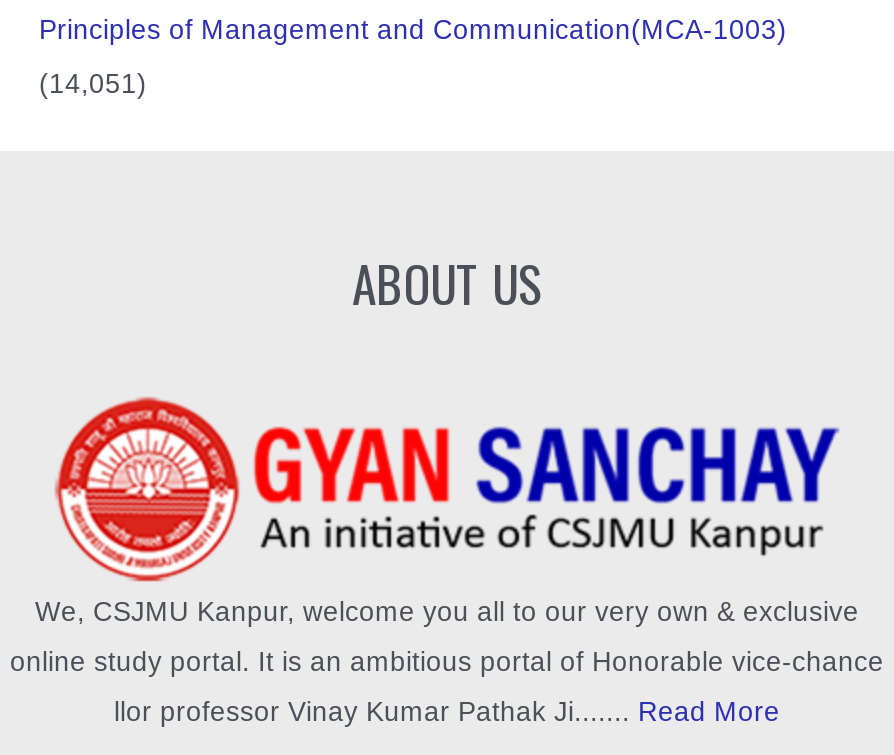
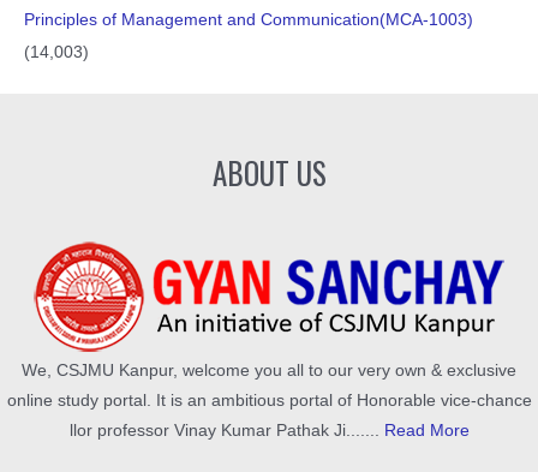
- (14,051)
+ (14,003)
